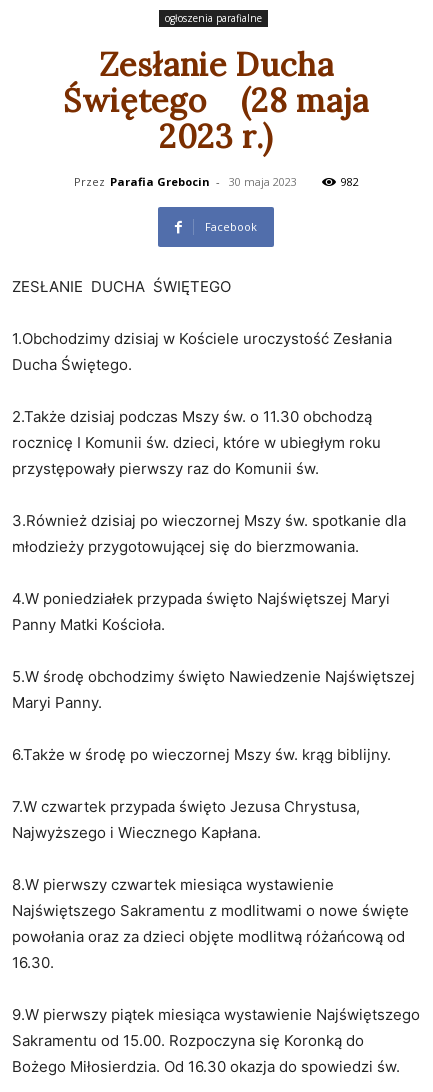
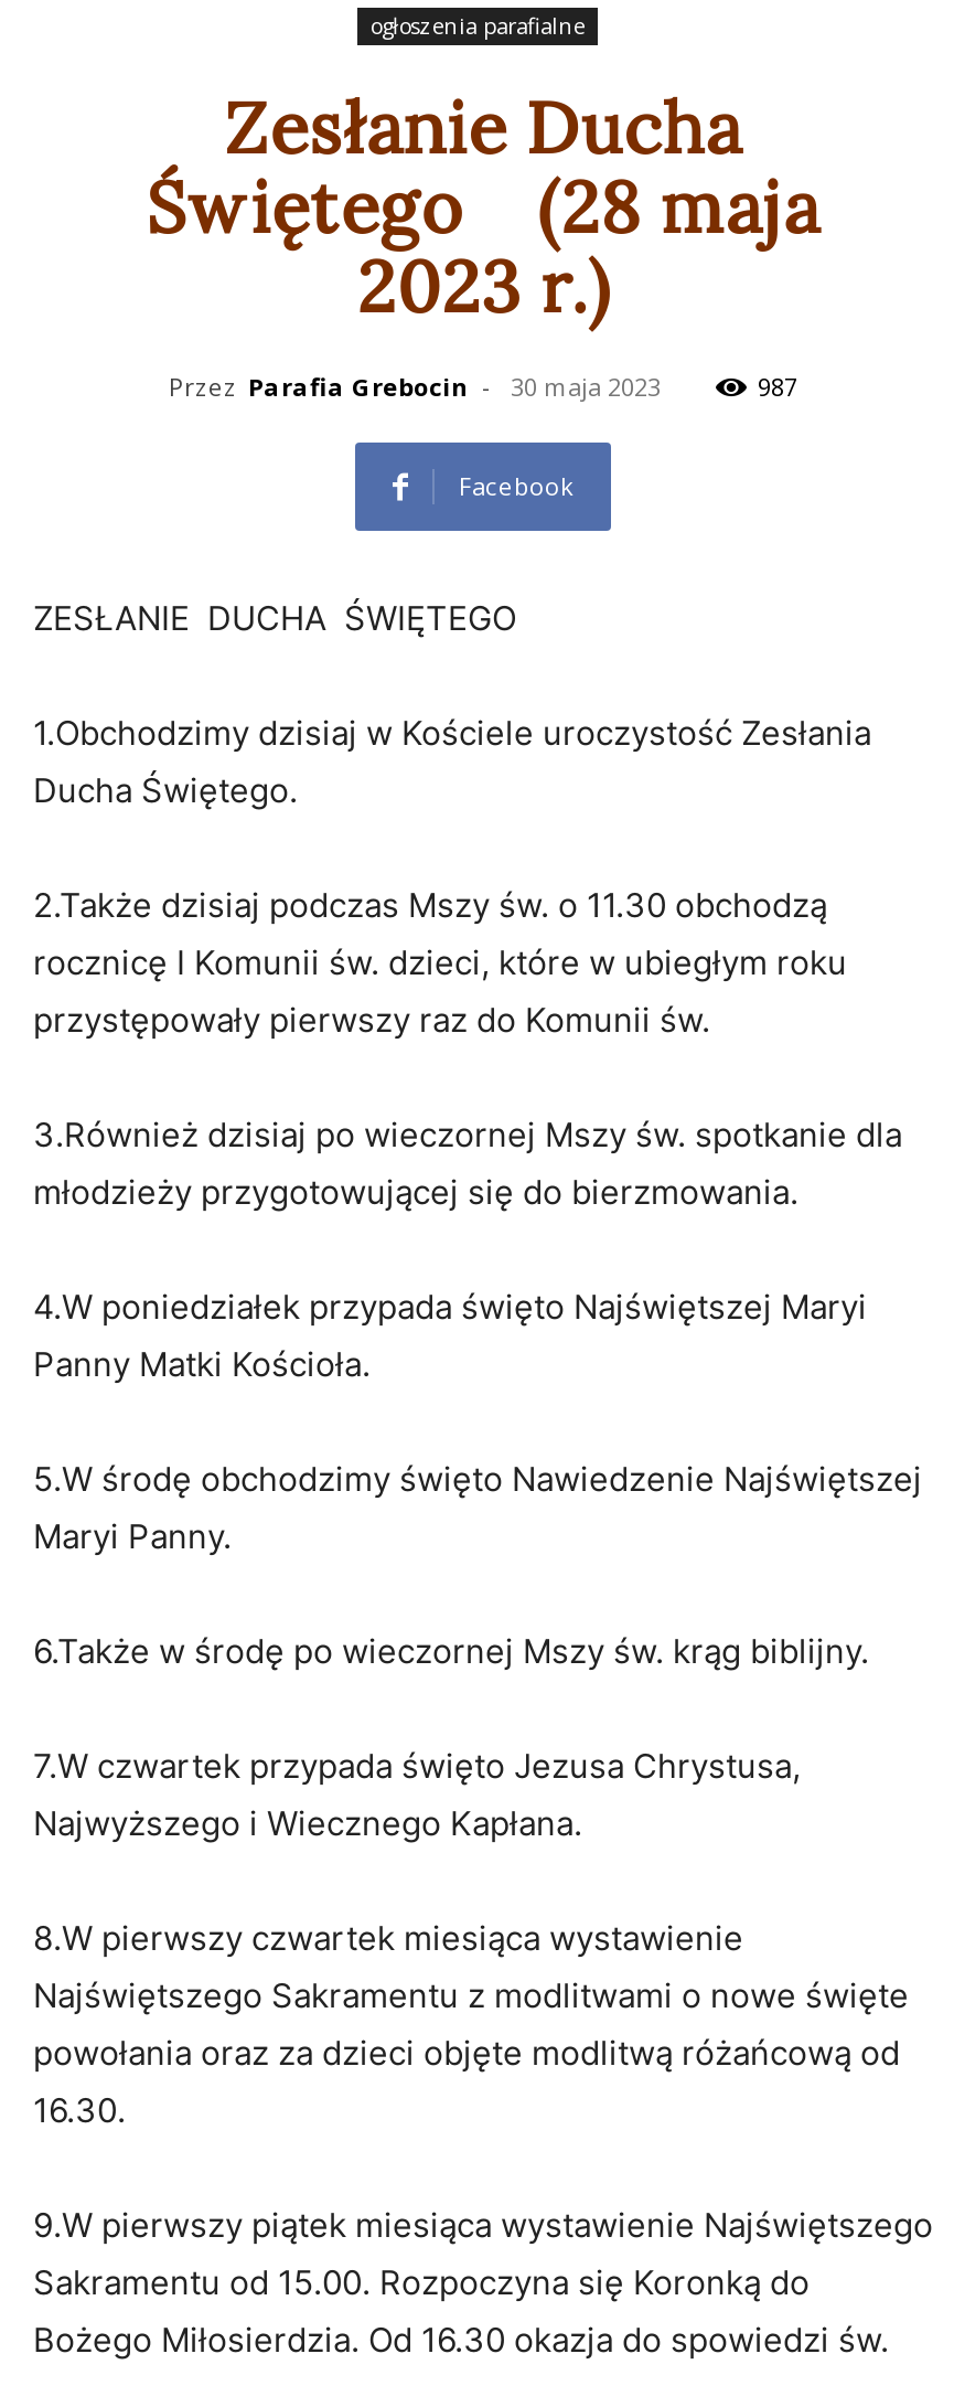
- 982
+ 987
